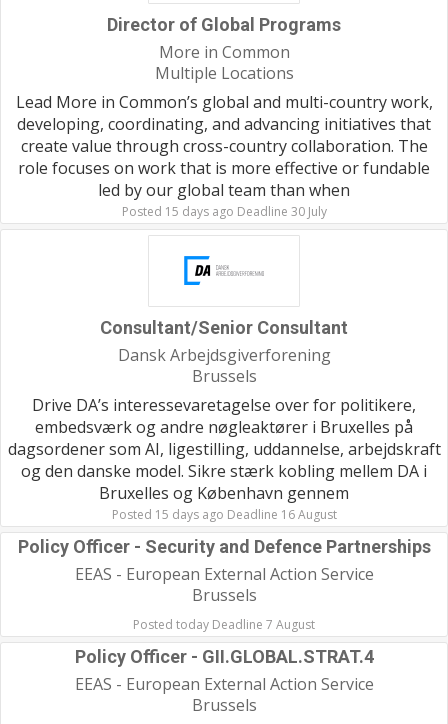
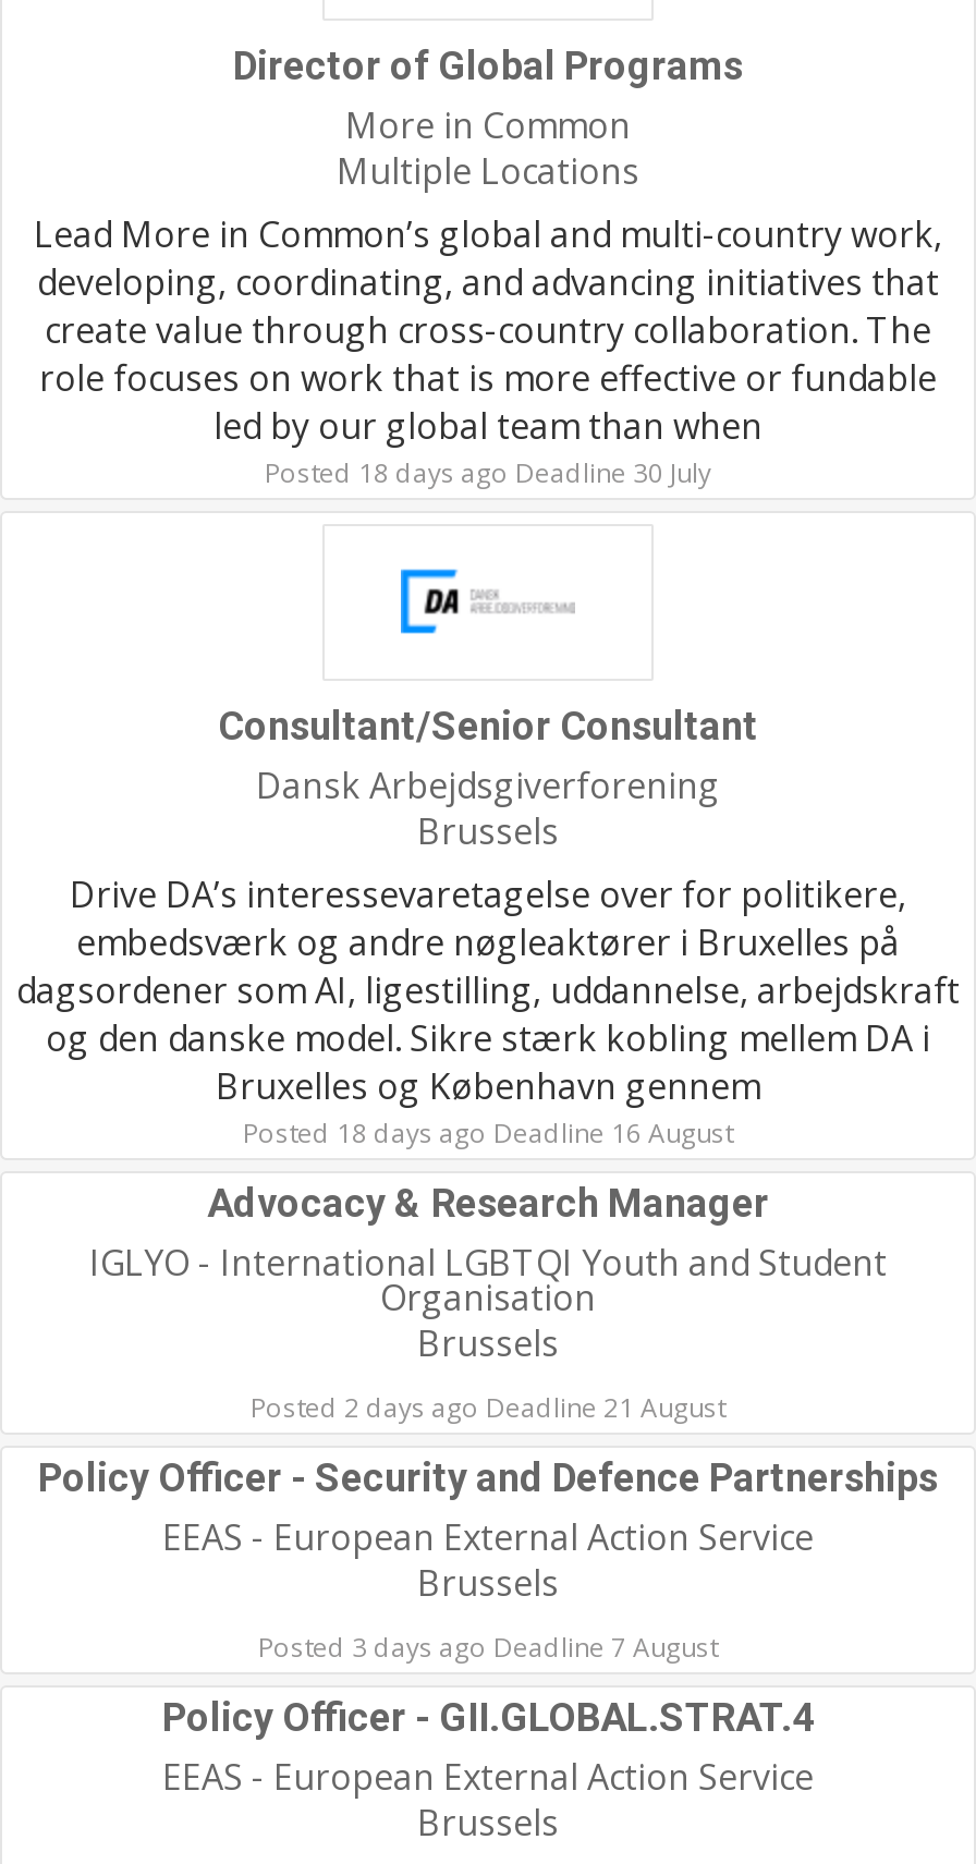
- Posted 15 days ago Deadline 30 July
+ Posted 18 days ago Deadline 30 July

- Posted 15 days ago Deadline 16 August
+ Posted 18 days ago Deadline 16 August
+ Advocacy & Research Manager
+ IGLYO - International LGBTQI Youth and Student
+ Organisation
+ Brussels
+ Posted 2 days ago Deadline 21 August

- Posted today Deadline 7 August
+ Posted 3 days ago Deadline 7 August
